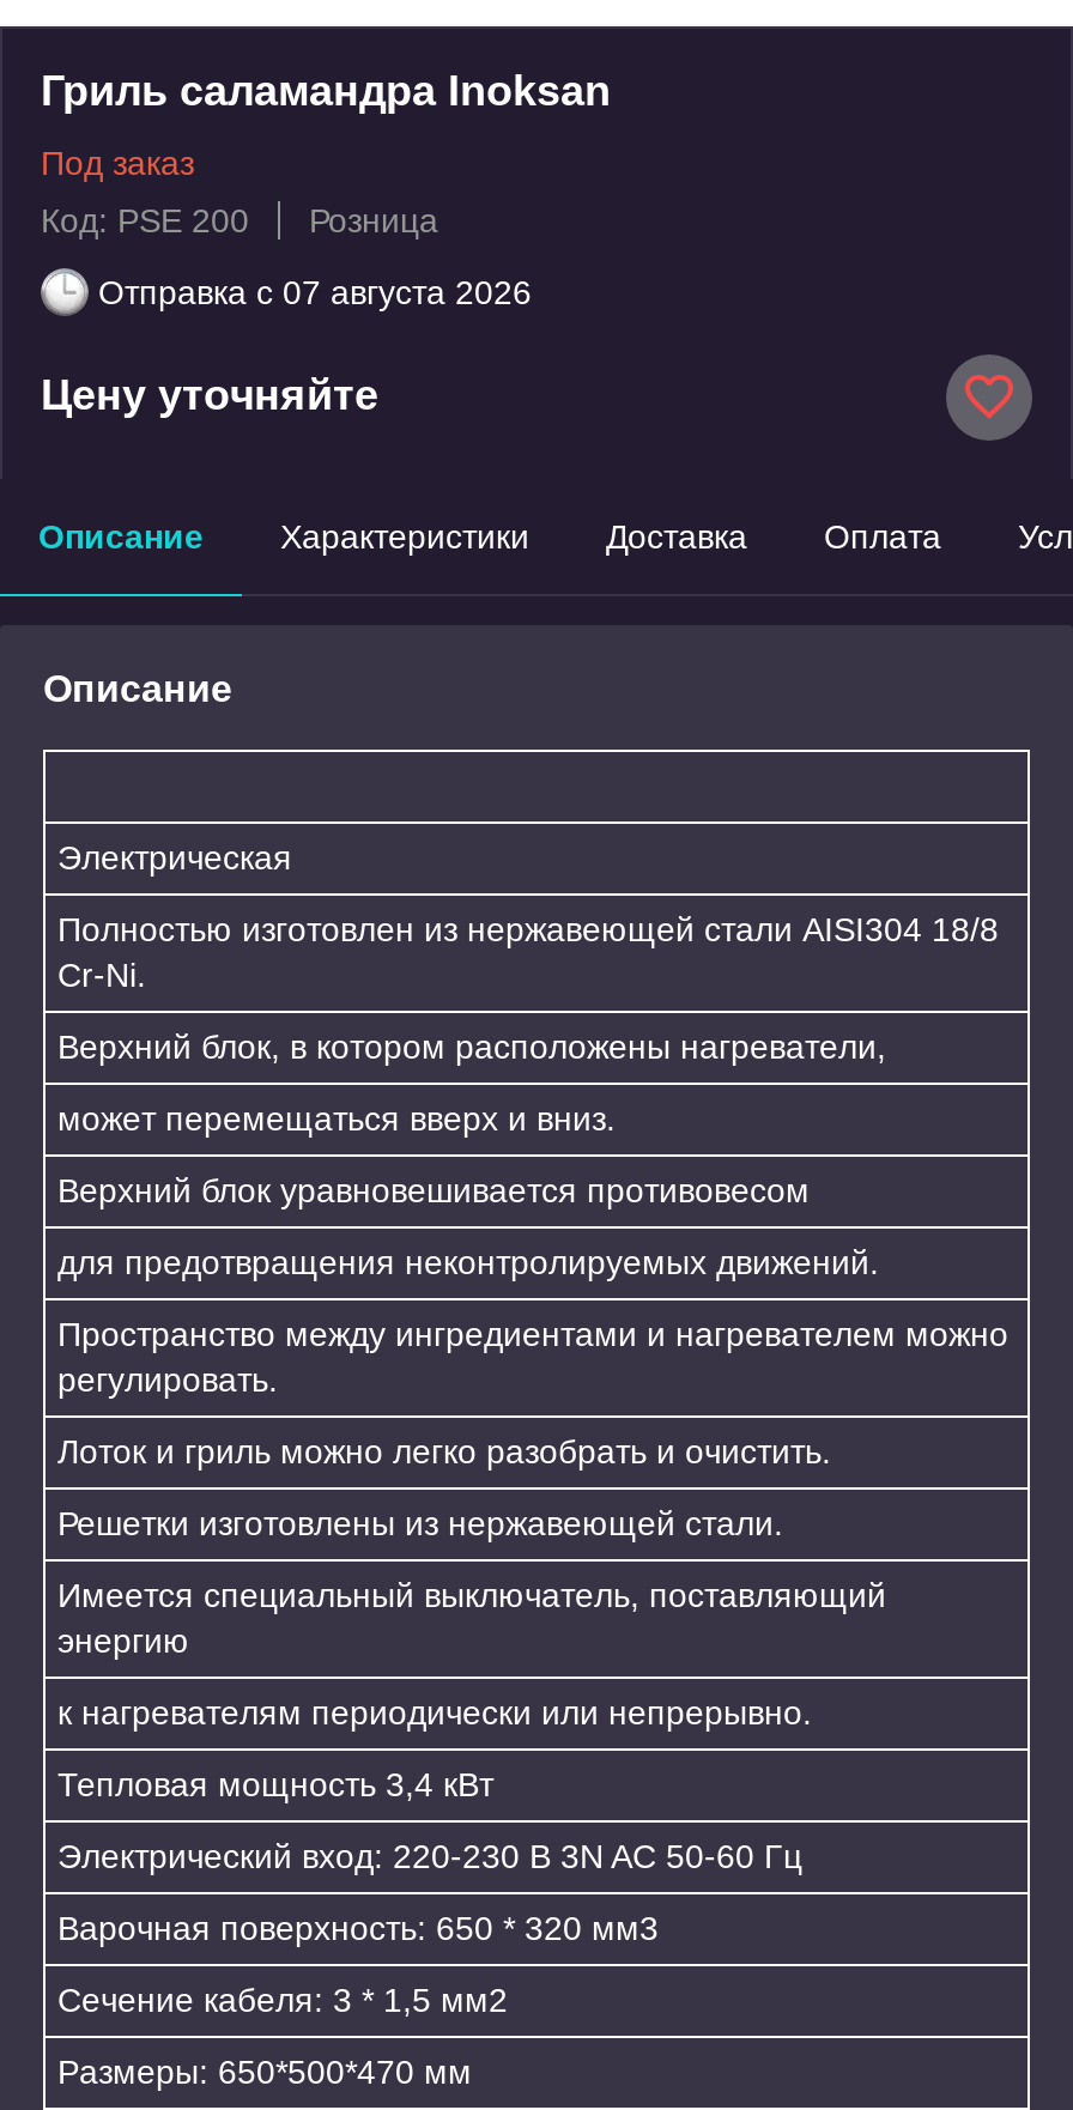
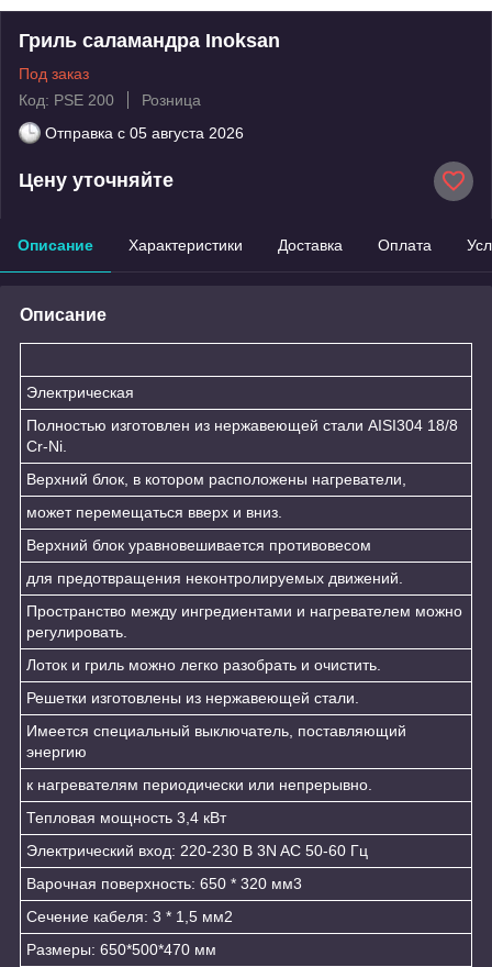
- Отправка с 07 августа 2026
+ Отправка с 05 августа 2026
